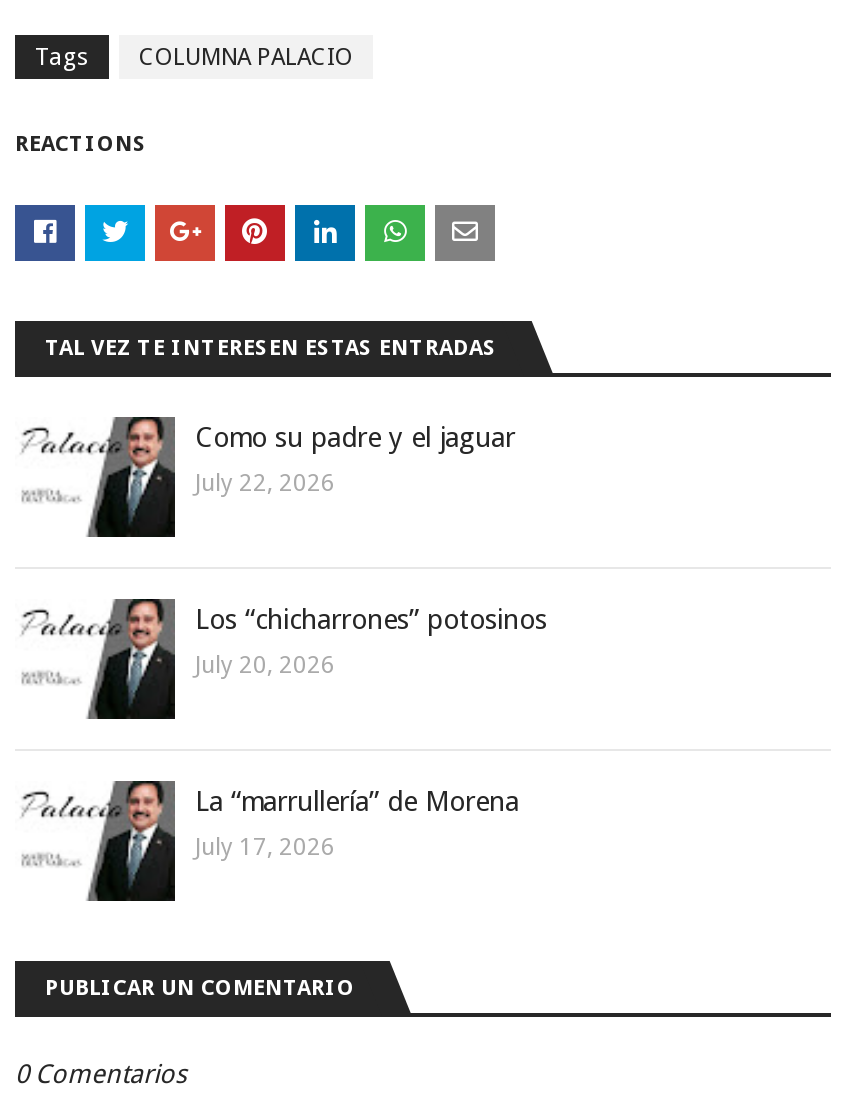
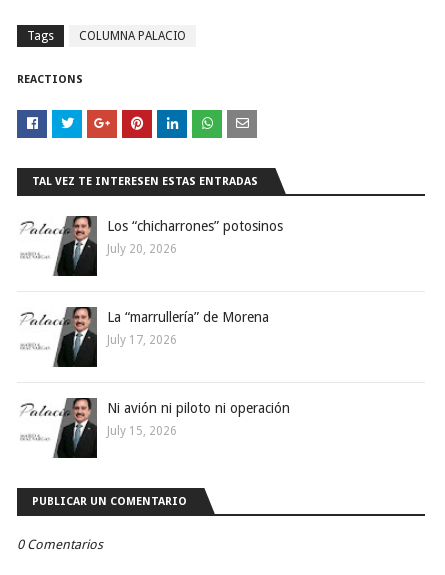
- Como su padre y el jaguar
- July 22, 2026

moved up: [image] | Los “chicharrones” potosinos | July 20, 2026 | La “marrullería” de Morena | July 17, 2026

+ Ni avión ni piloto ni operación
+ July 15, 2026
